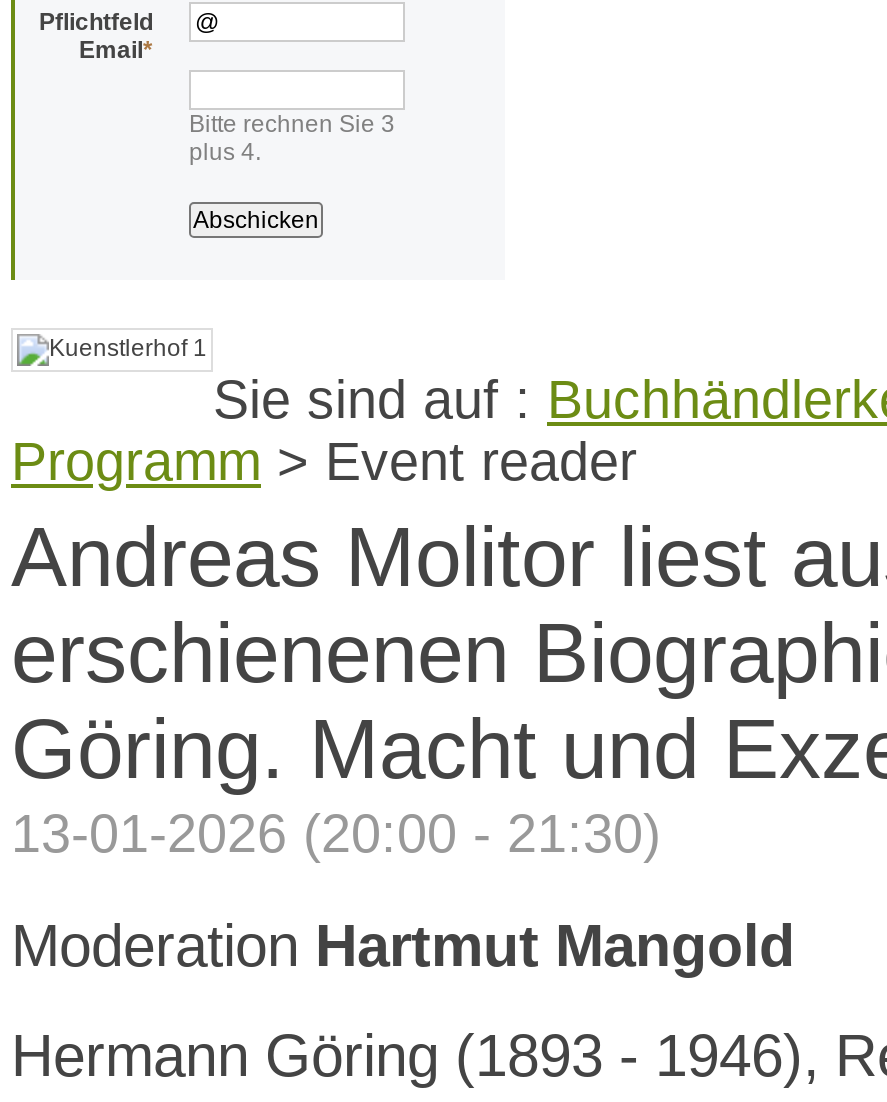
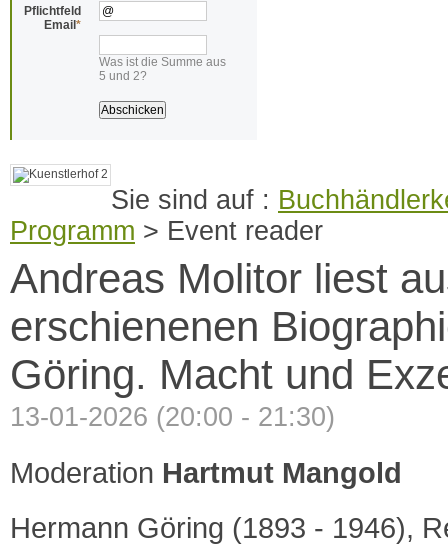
- Bitte rechnen Sie 3
- plus 4.
+ Was ist die Summe aus
+ 5 und 2?
